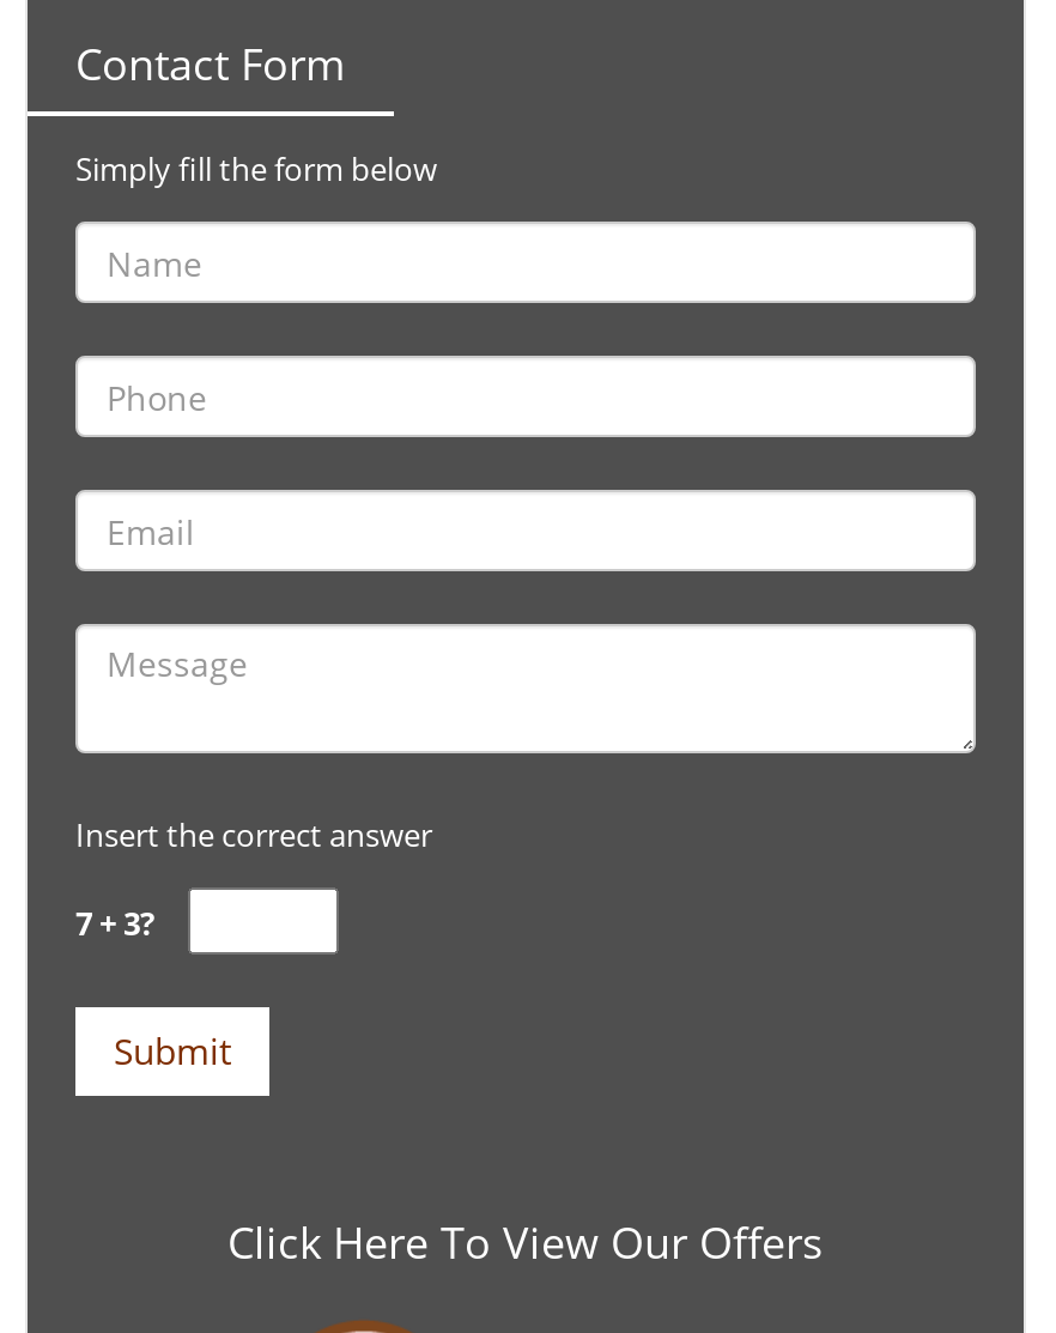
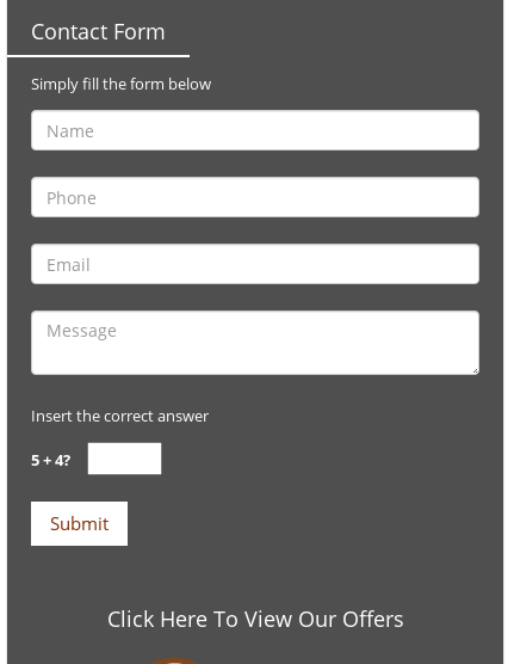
- 7 + 3?
+ 5 + 4?
